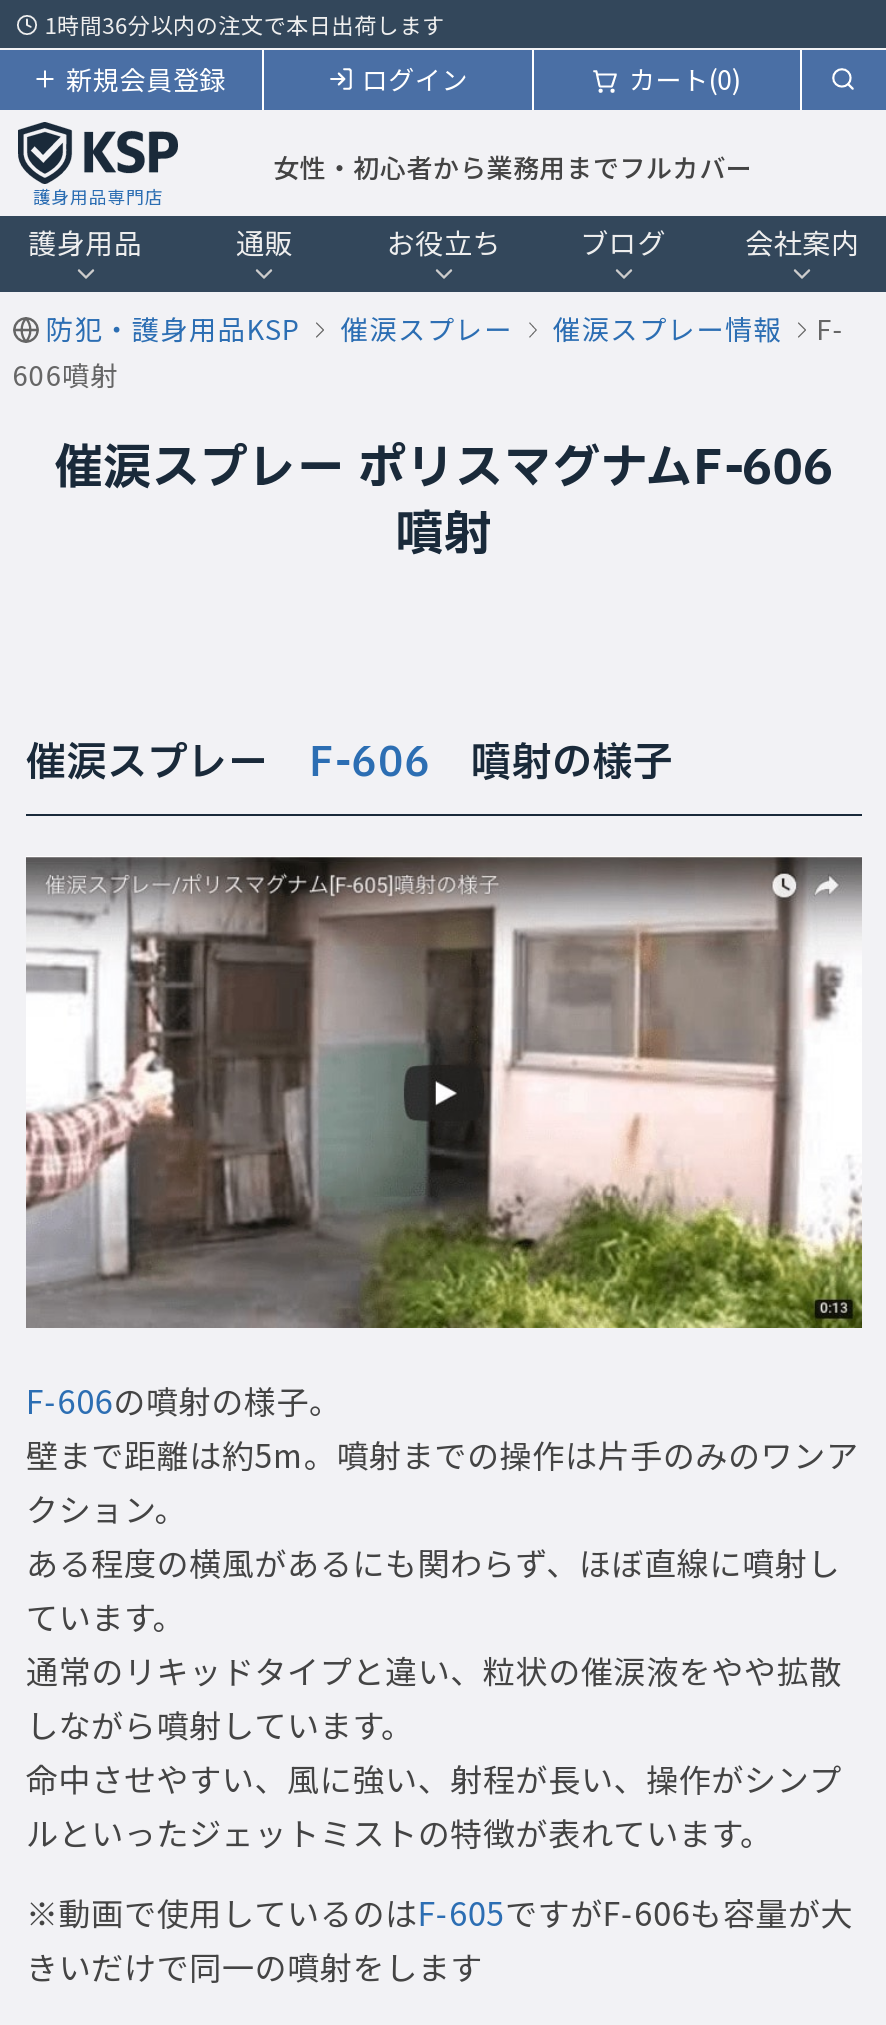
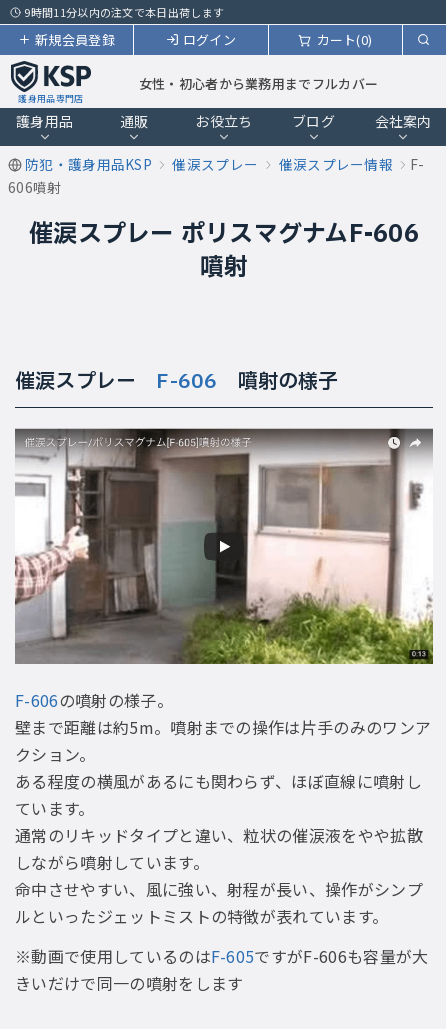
- 1時間36分以内の注文で本日出荷します
+ 9時間11分以内の注文で本日出荷します
